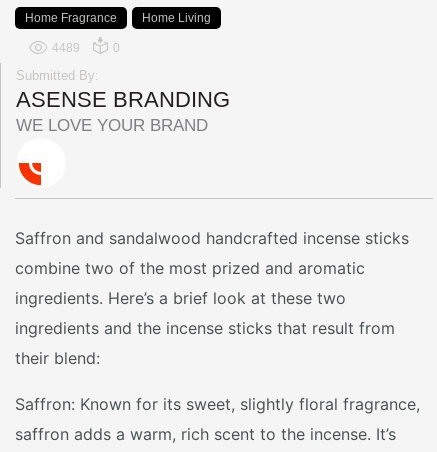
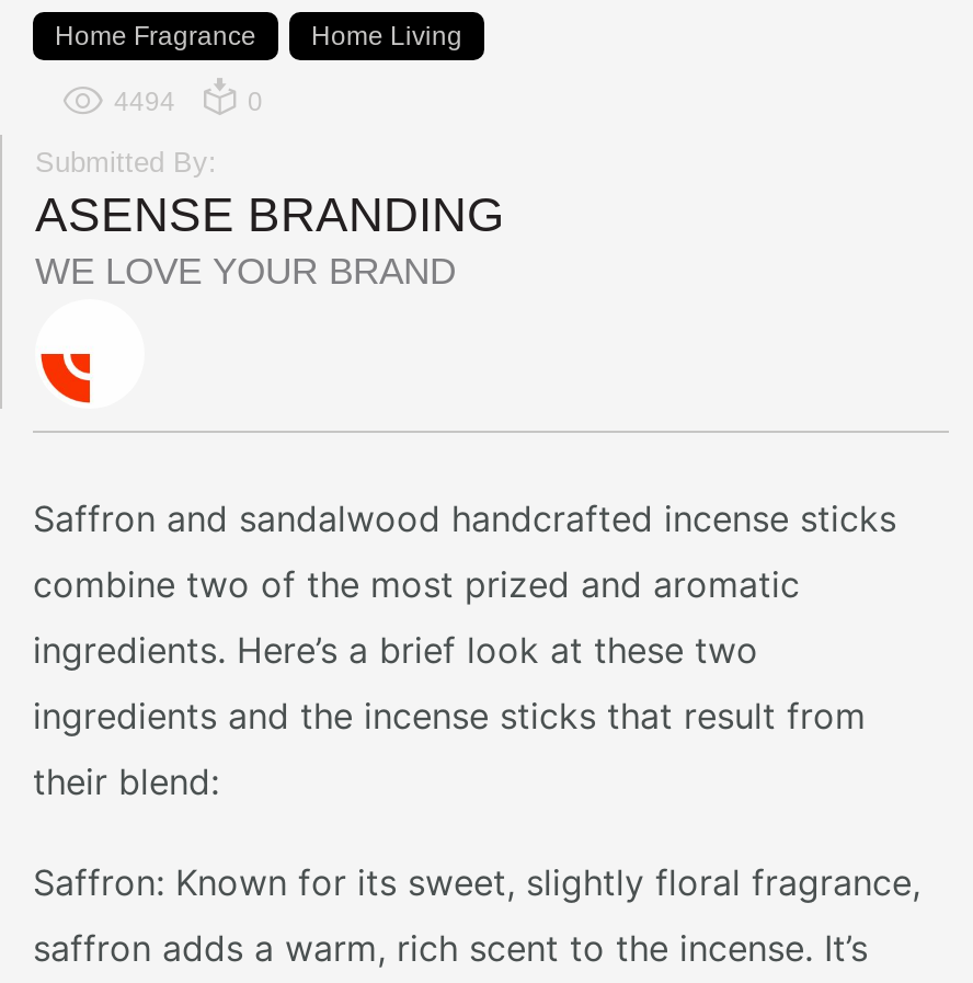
- 4489
+ 4494
